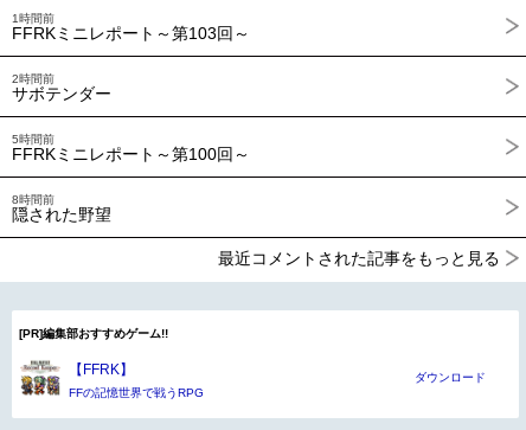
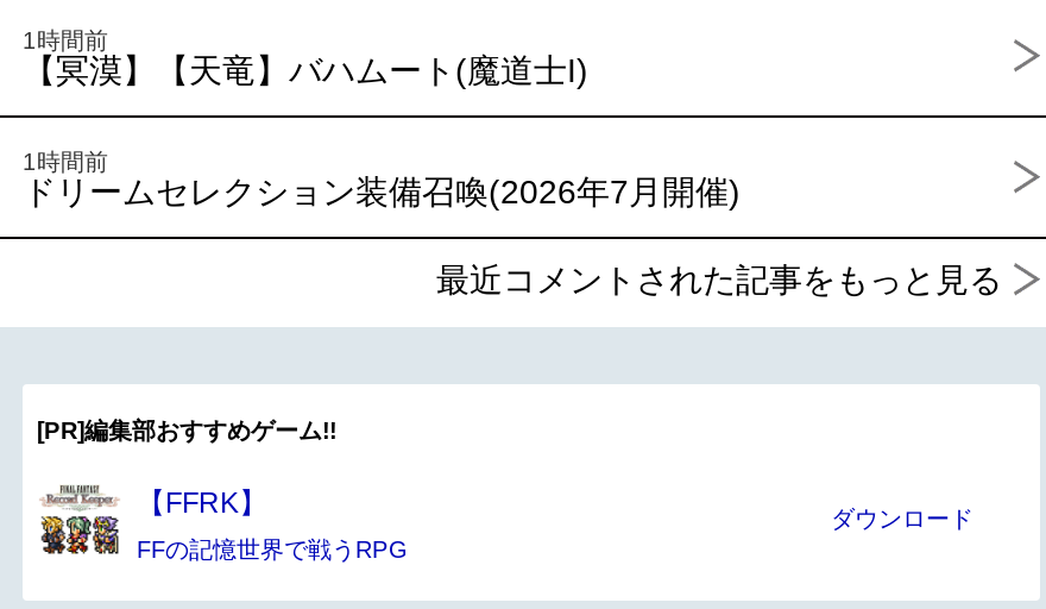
- FFRKミニレポート～第103回～
- 2時間前
- サボテンダー
- 5時間前
- FFRKミニレポート～第100回～
- 8時間前
- 隠された野望
+ 【冥漠】【天竜】バハムート(魔道士I)
+ 1時間前
+ ドリームセレクション装備召喚(2026年7月開催)
